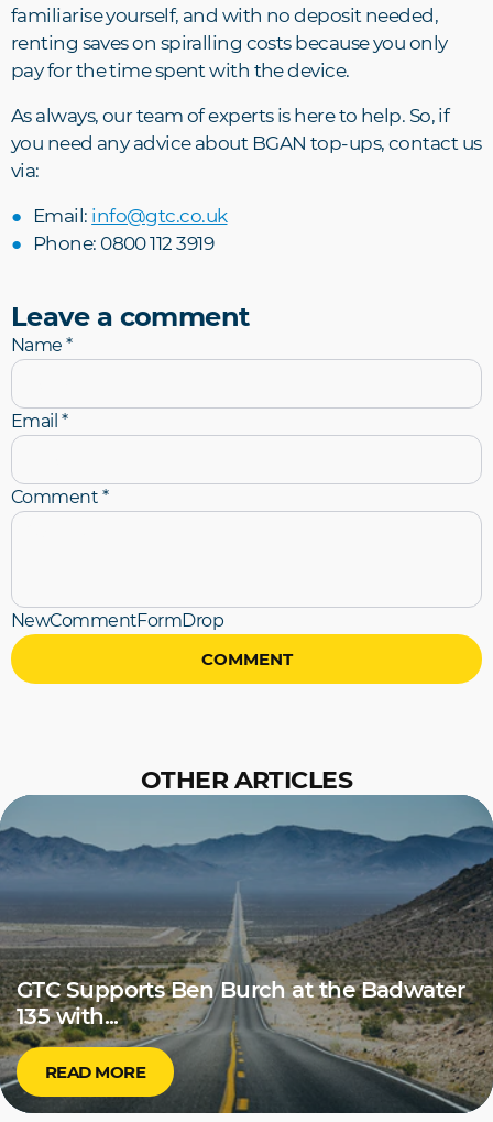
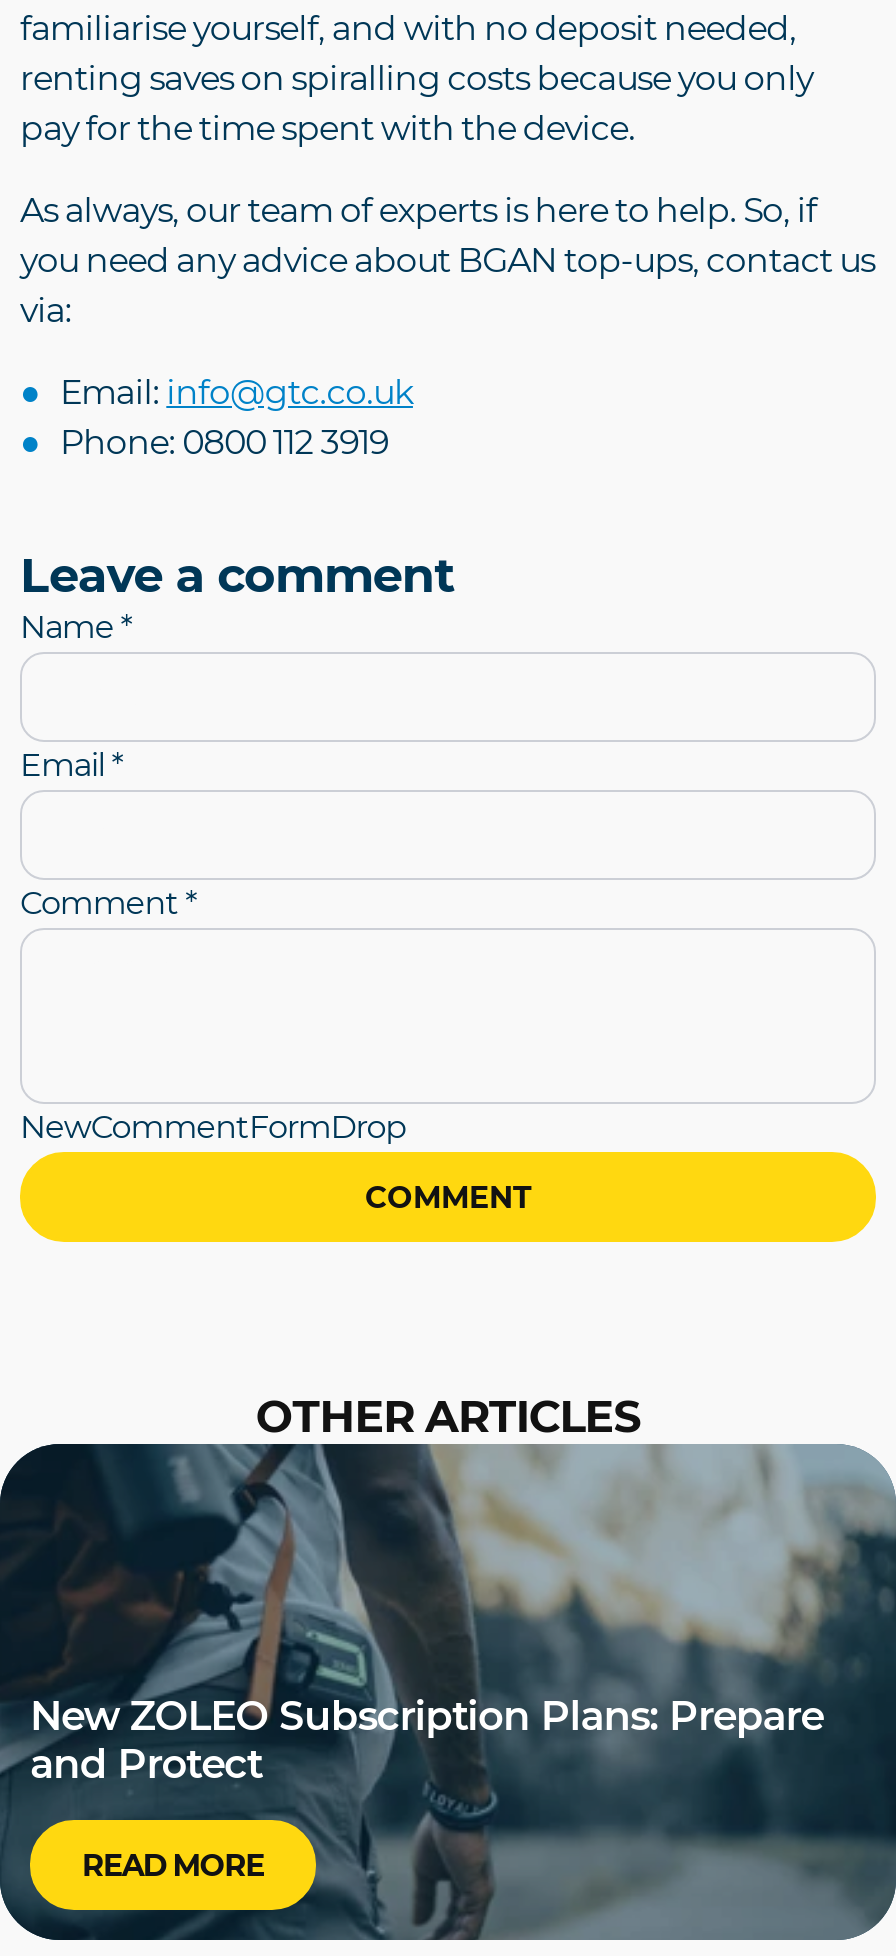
- [image]
- GTC Supports Ben Burch at the Badwater
- 135 with...
+ [image]
+ New ZOLEO Subscription Plans: Prepare
+ and Protect
